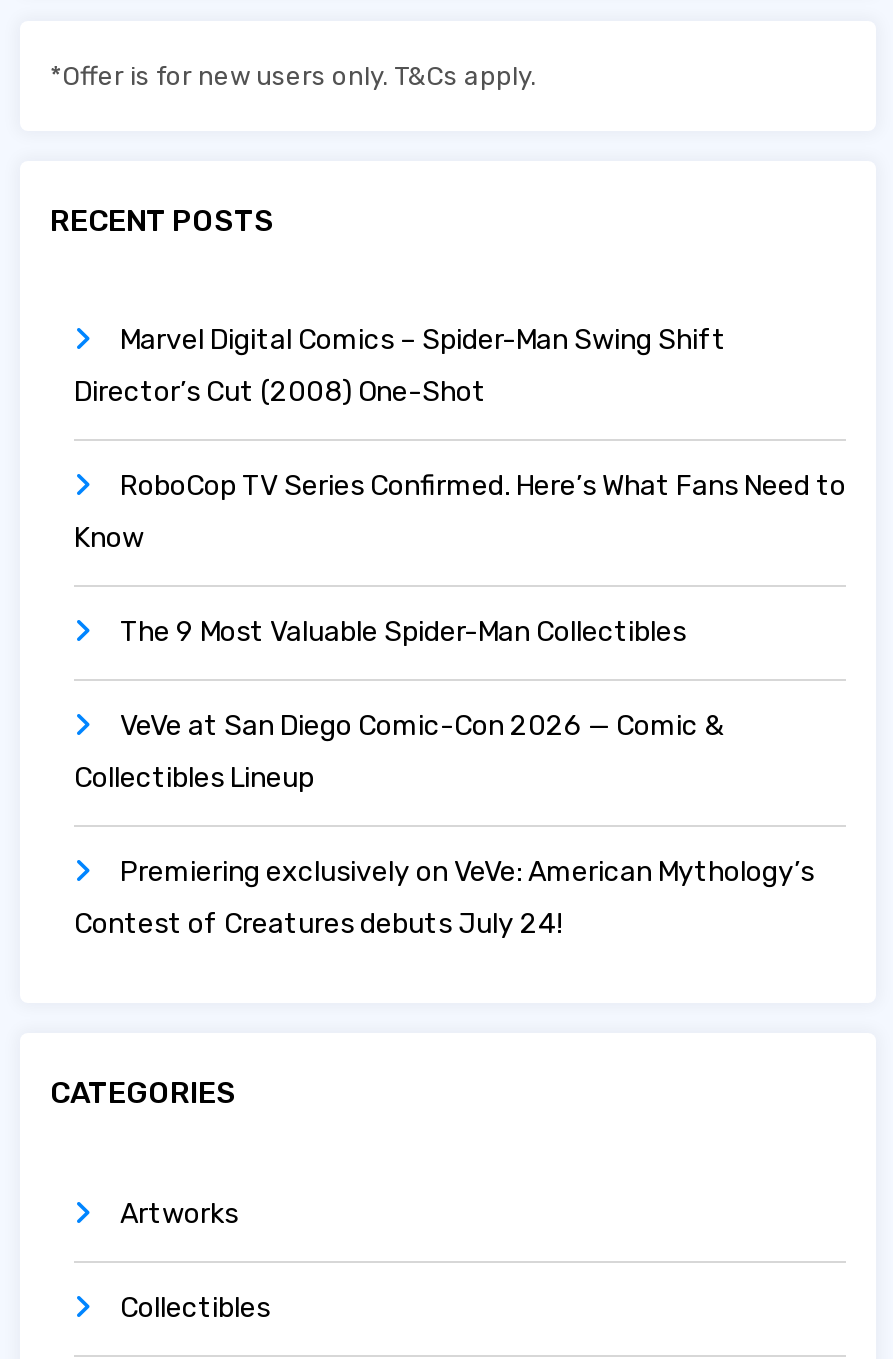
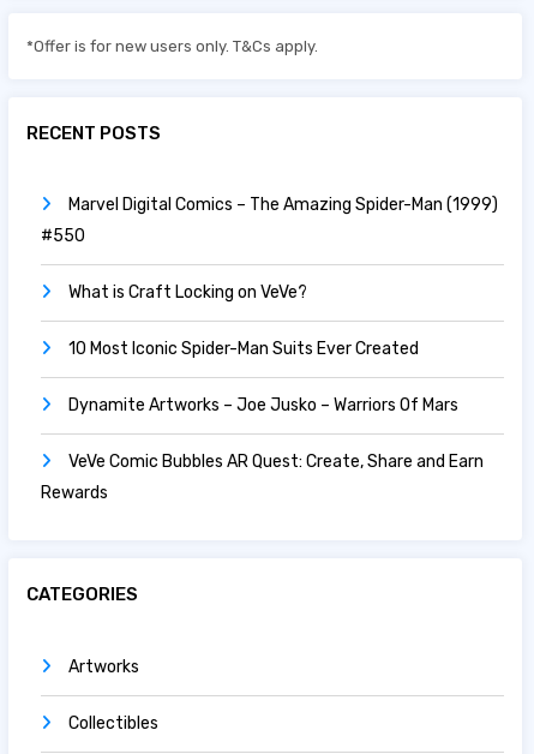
- Marvel Digital Comics – Spider-Man Swing Shift
- Director’s Cut (2008) One-Shot
- RoboCop TV Series Confirmed. Here’s What Fans Need to
- Know
- The 9 Most Valuable Spider-Man Collectibles
- VeVe at San Diego Comic-Con 2026 — Comic &
- Collectibles Lineup
- Premiering exclusively on VeVe: American Mythology’s
- Contest of Creatures debuts July 24!
+ Marvel Digital Comics – The Amazing Spider-Man (1999)
+ #550
+ What is Craft Locking on VeVe?
+ 10 Most Iconic Spider-Man Suits Ever Created
+ Dynamite Artworks – Joe Jusko – Warriors Of Mars
+ VeVe Comic Bubbles AR Quest: Create, Share and Earn
+ Rewards
